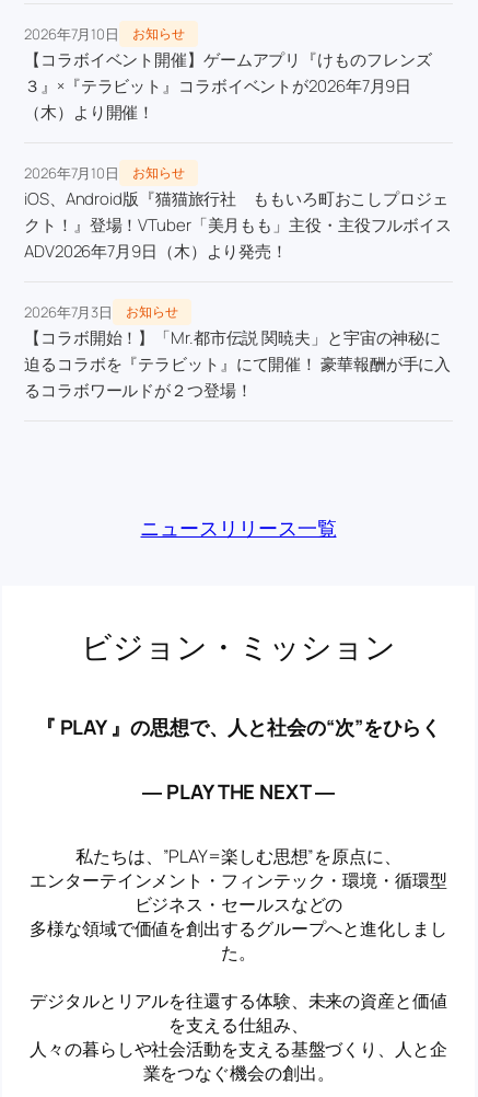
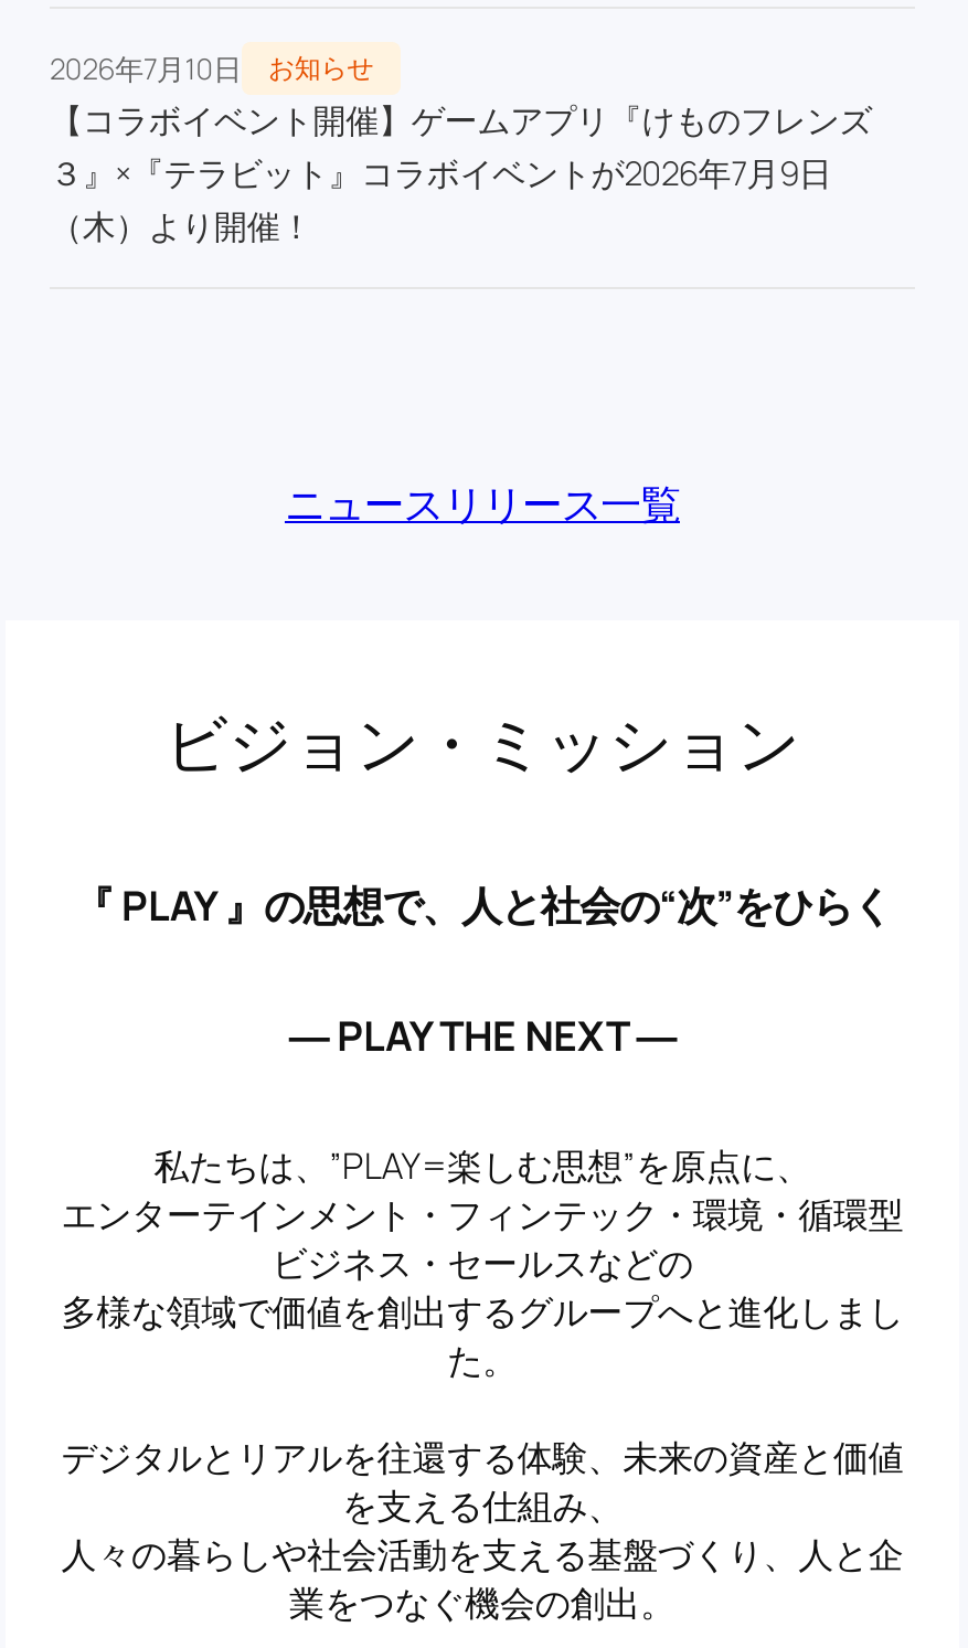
- 2026年7月10日
- お知らせ
- iOS、Android版『猫猫旅行社 ももいろ町おこしプロジェ
- クト！』登場！VTuber「美月もも」主役・主役フルボイス
- ADV2026年7月9日（木）より発売！
- 2026年7月3日
- お知らせ
- 【コラボ開始！】「Mr.都市伝説 関暁夫」と宇宙の神秘に
- 迫るコラボを『テラビット』にて開催！ 豪華報酬が手に入
- るコラボワールドが２つ登場！
